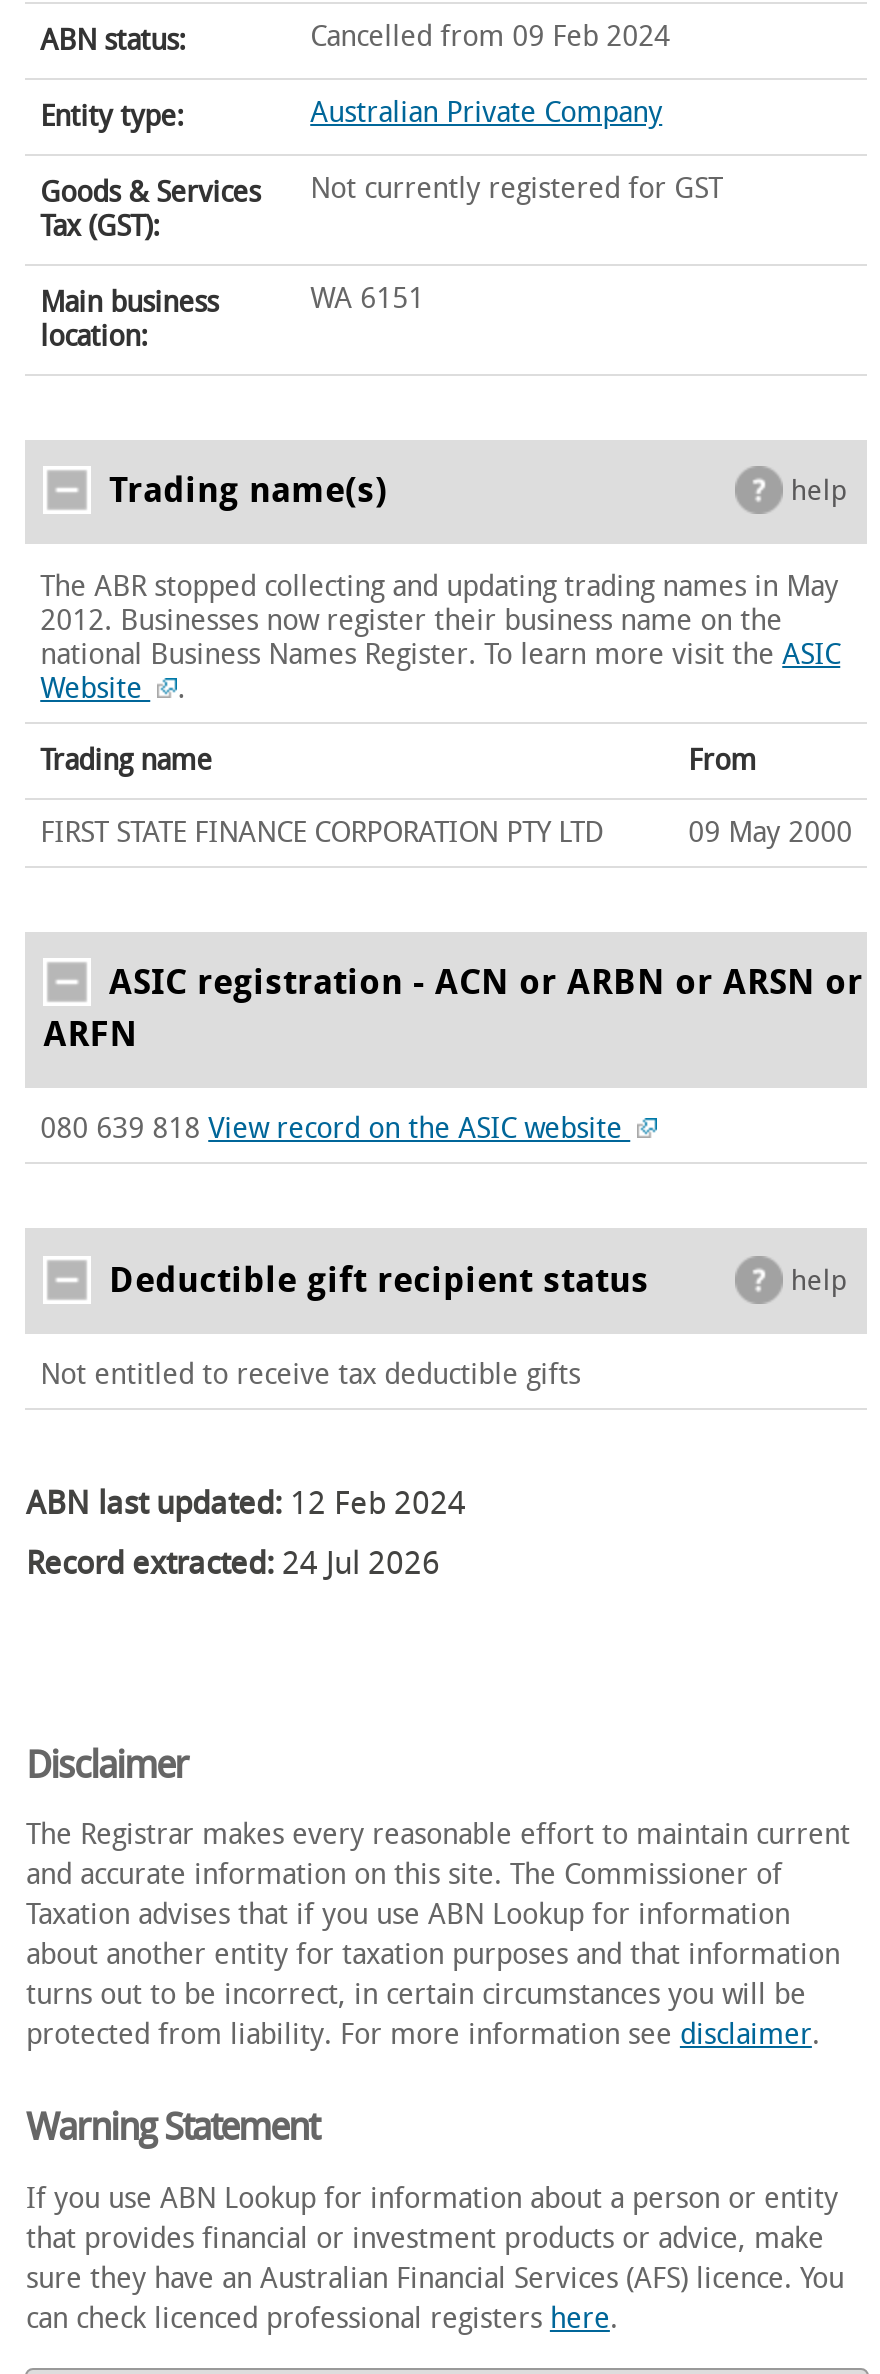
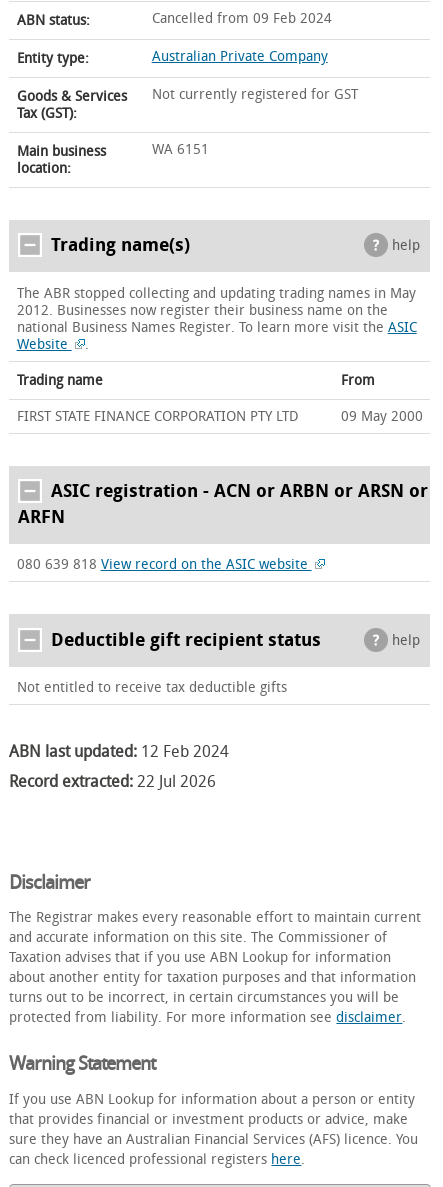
- Record extracted: 24 Jul 2026
+ Record extracted: 22 Jul 2026
